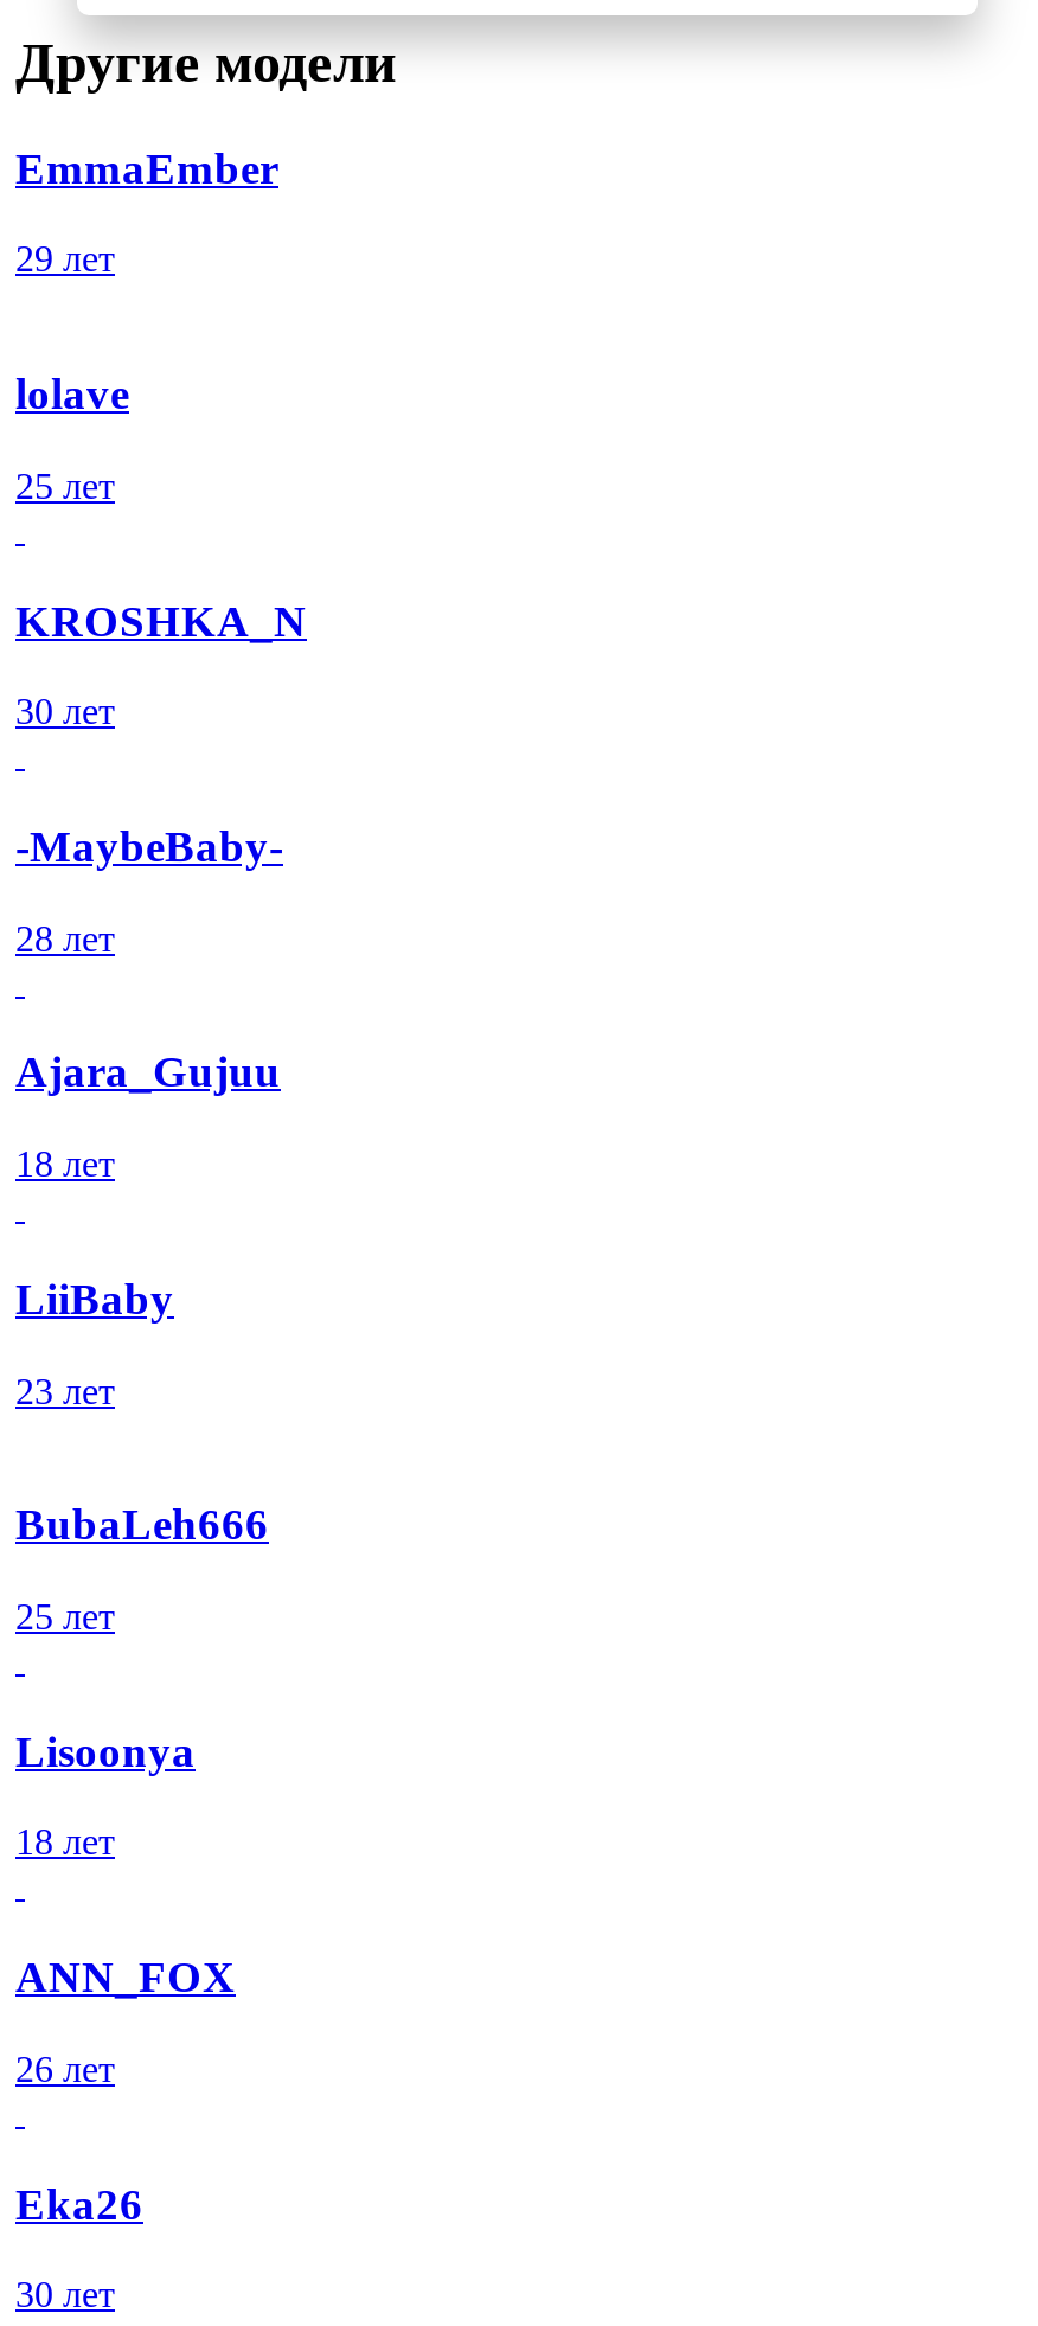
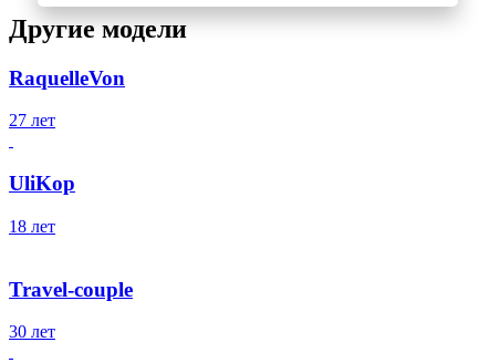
- EmmaEmber
- 29 лет
- lolave
- 25 лет
- KROSHKA_N
- 30 лет
- -MaybeBaby-
- 28 лет
- Ajara_Gujuu
+ RaquelleVon
+ 27 лет
+ UliKop

- LiiBaby
- 23 лет
- BubaLeh666
- 25 лет
- Lisoonya
- 18 лет
- ANN_FOX
- 26 лет
- Eka26
+ Travel-couple
